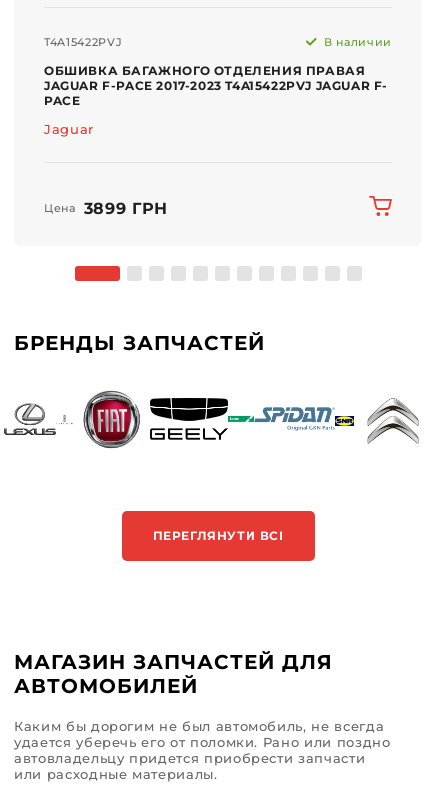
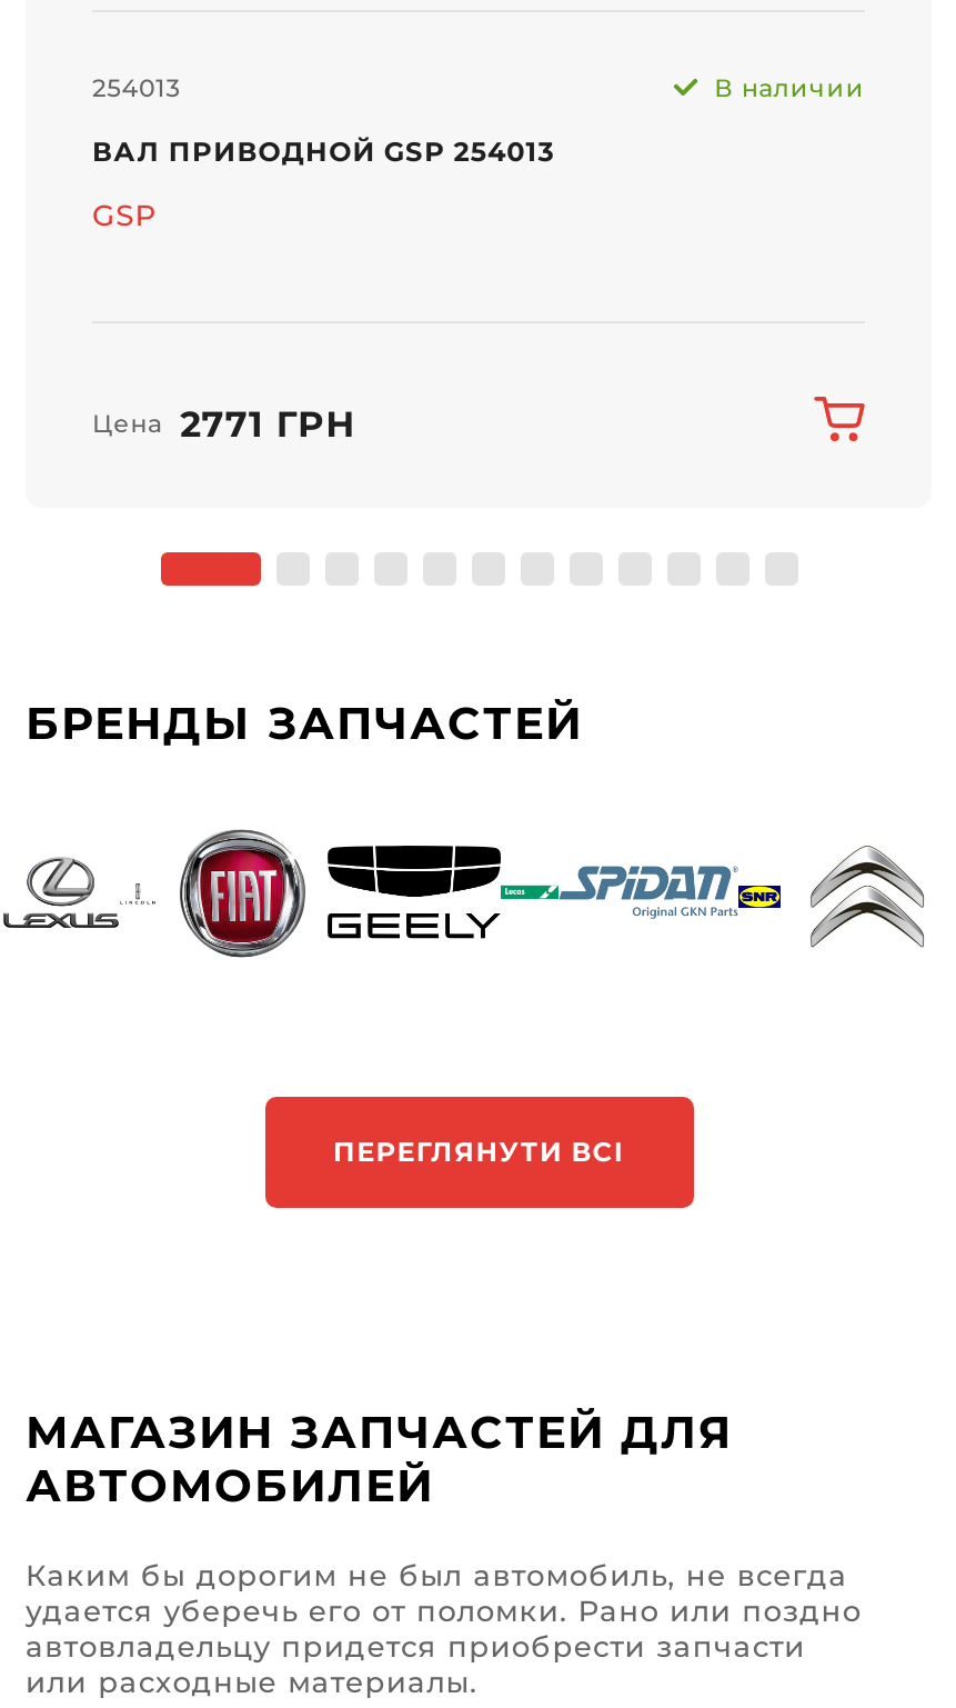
- T4A15422PVJ
+ 254013

- ОБШИВКА БАГАЖНОГО ОТДЕЛЕНИЯ ПРАВАЯ
- JAGUAR F-PACE 2017-2023 T4A15422PVJ JAGUAR F-
- PACE
+ ВАЛ ПРИВОДНОЙ GSP 254013

- Jaguar
+ GSP

- Цена 3899 ГРН
+ Цена 2771 ГРН
